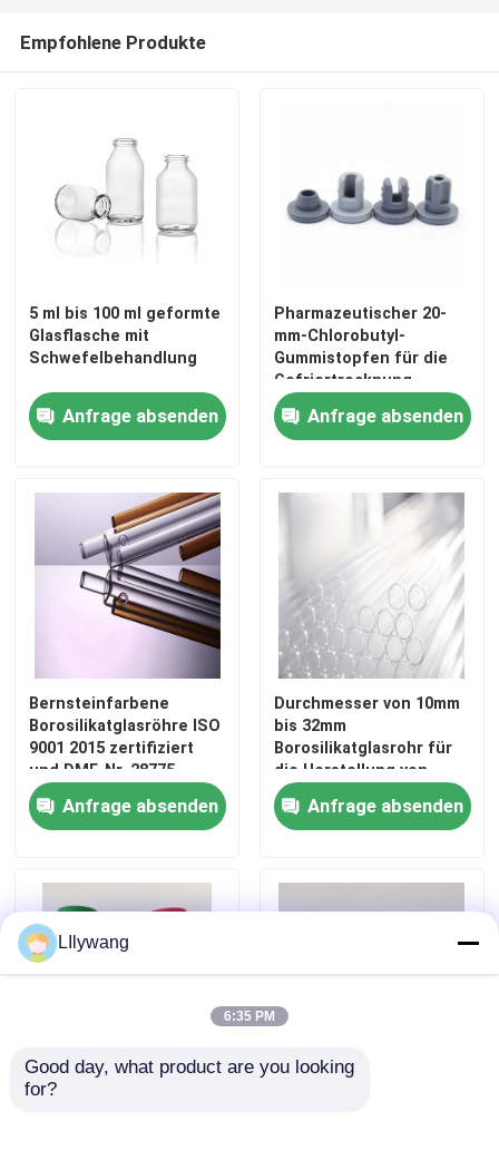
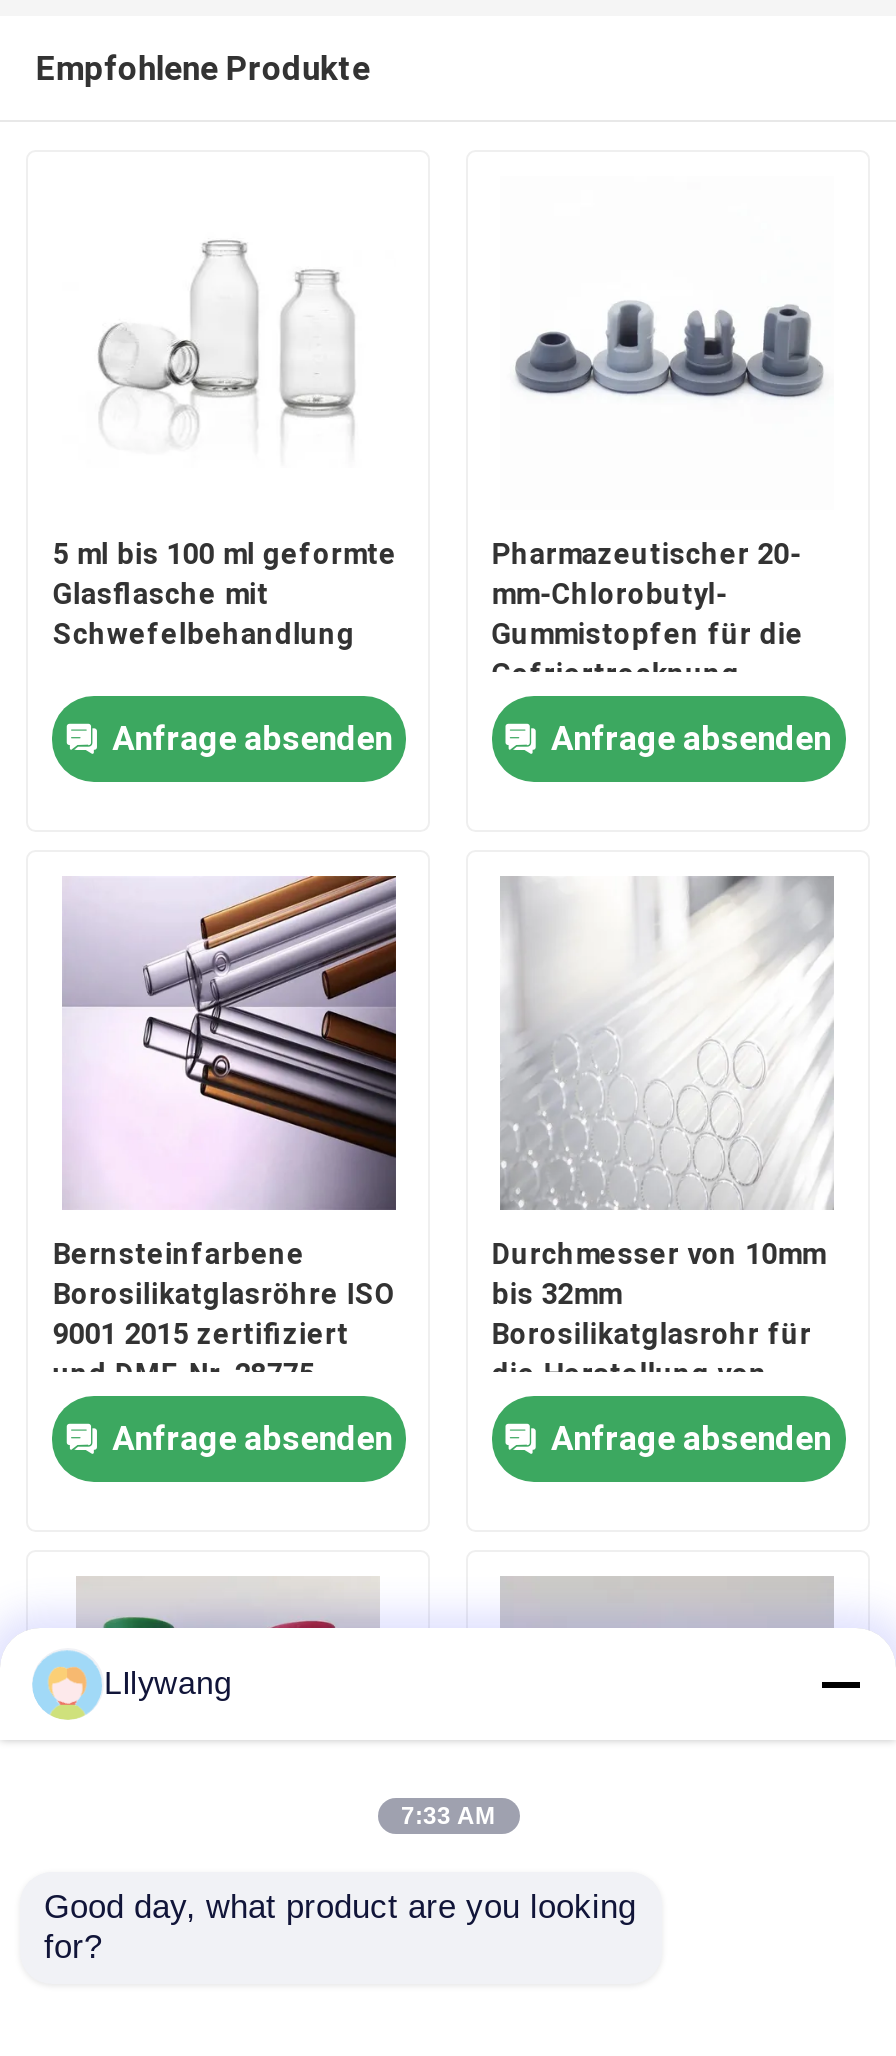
- 6:35 PM
+ 7:33 AM
